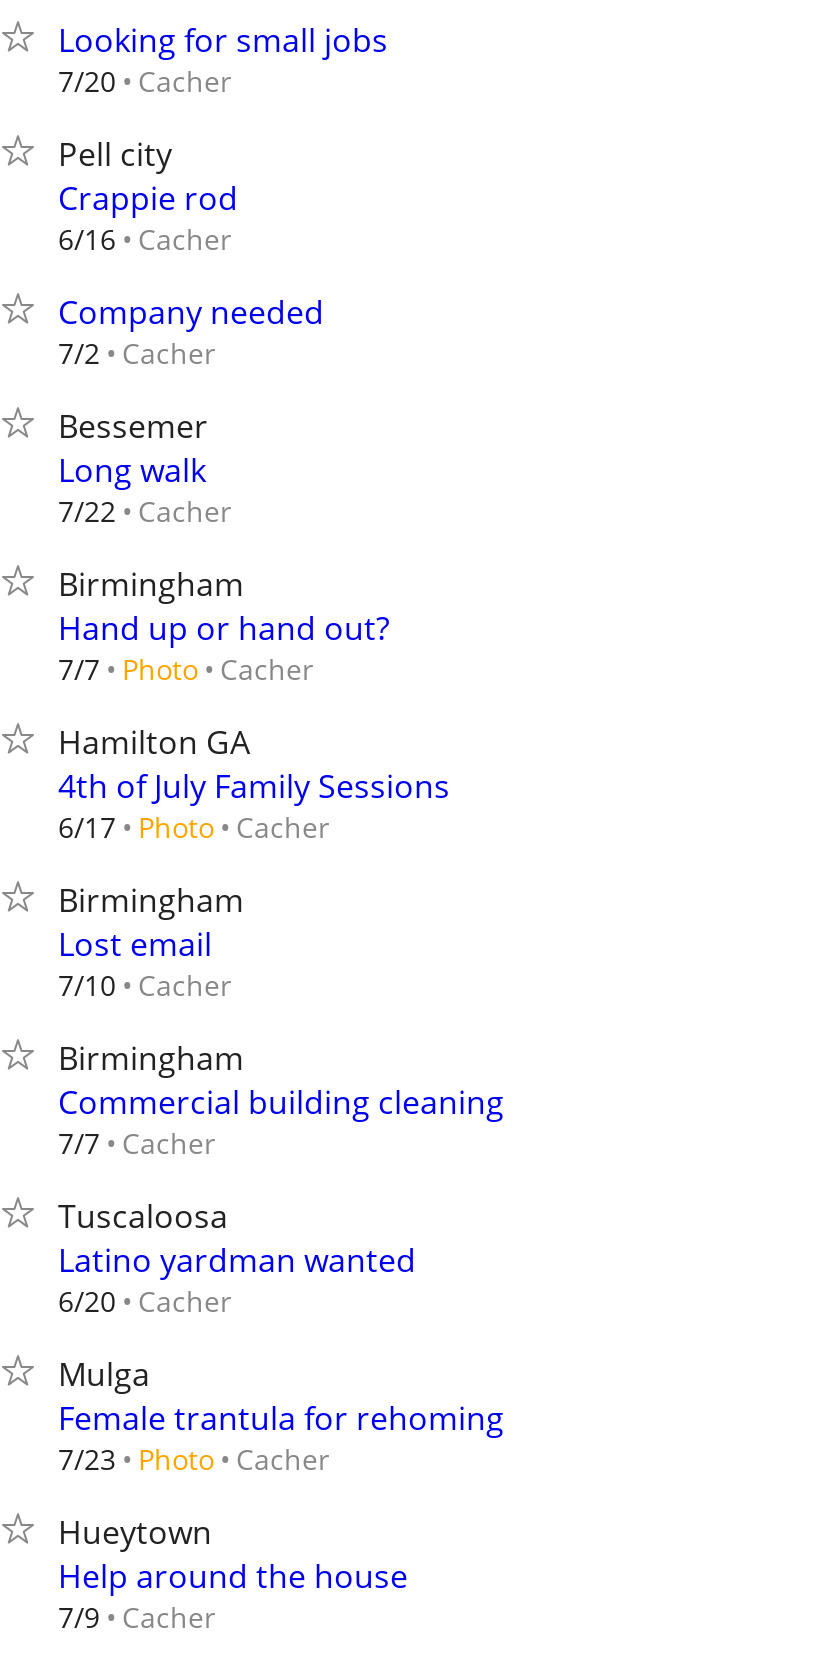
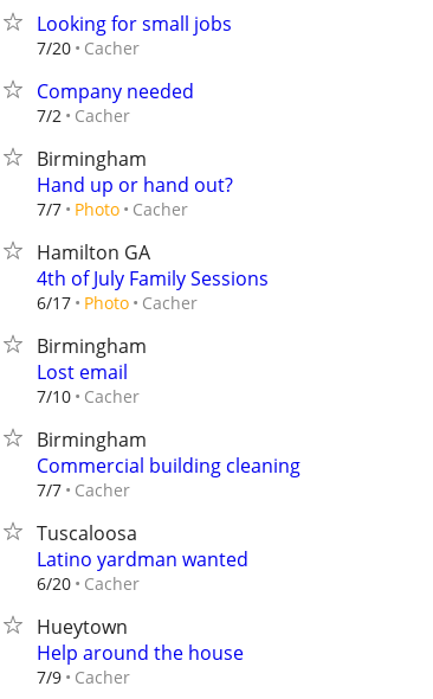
- Pell city
- Crappie rod
- 6/16 Cacher

- Bessemer
- Long walk
- 7/22 Cacher

- Mulga
- Female trantula for rehoming
- 7/23 Photo Cacher
